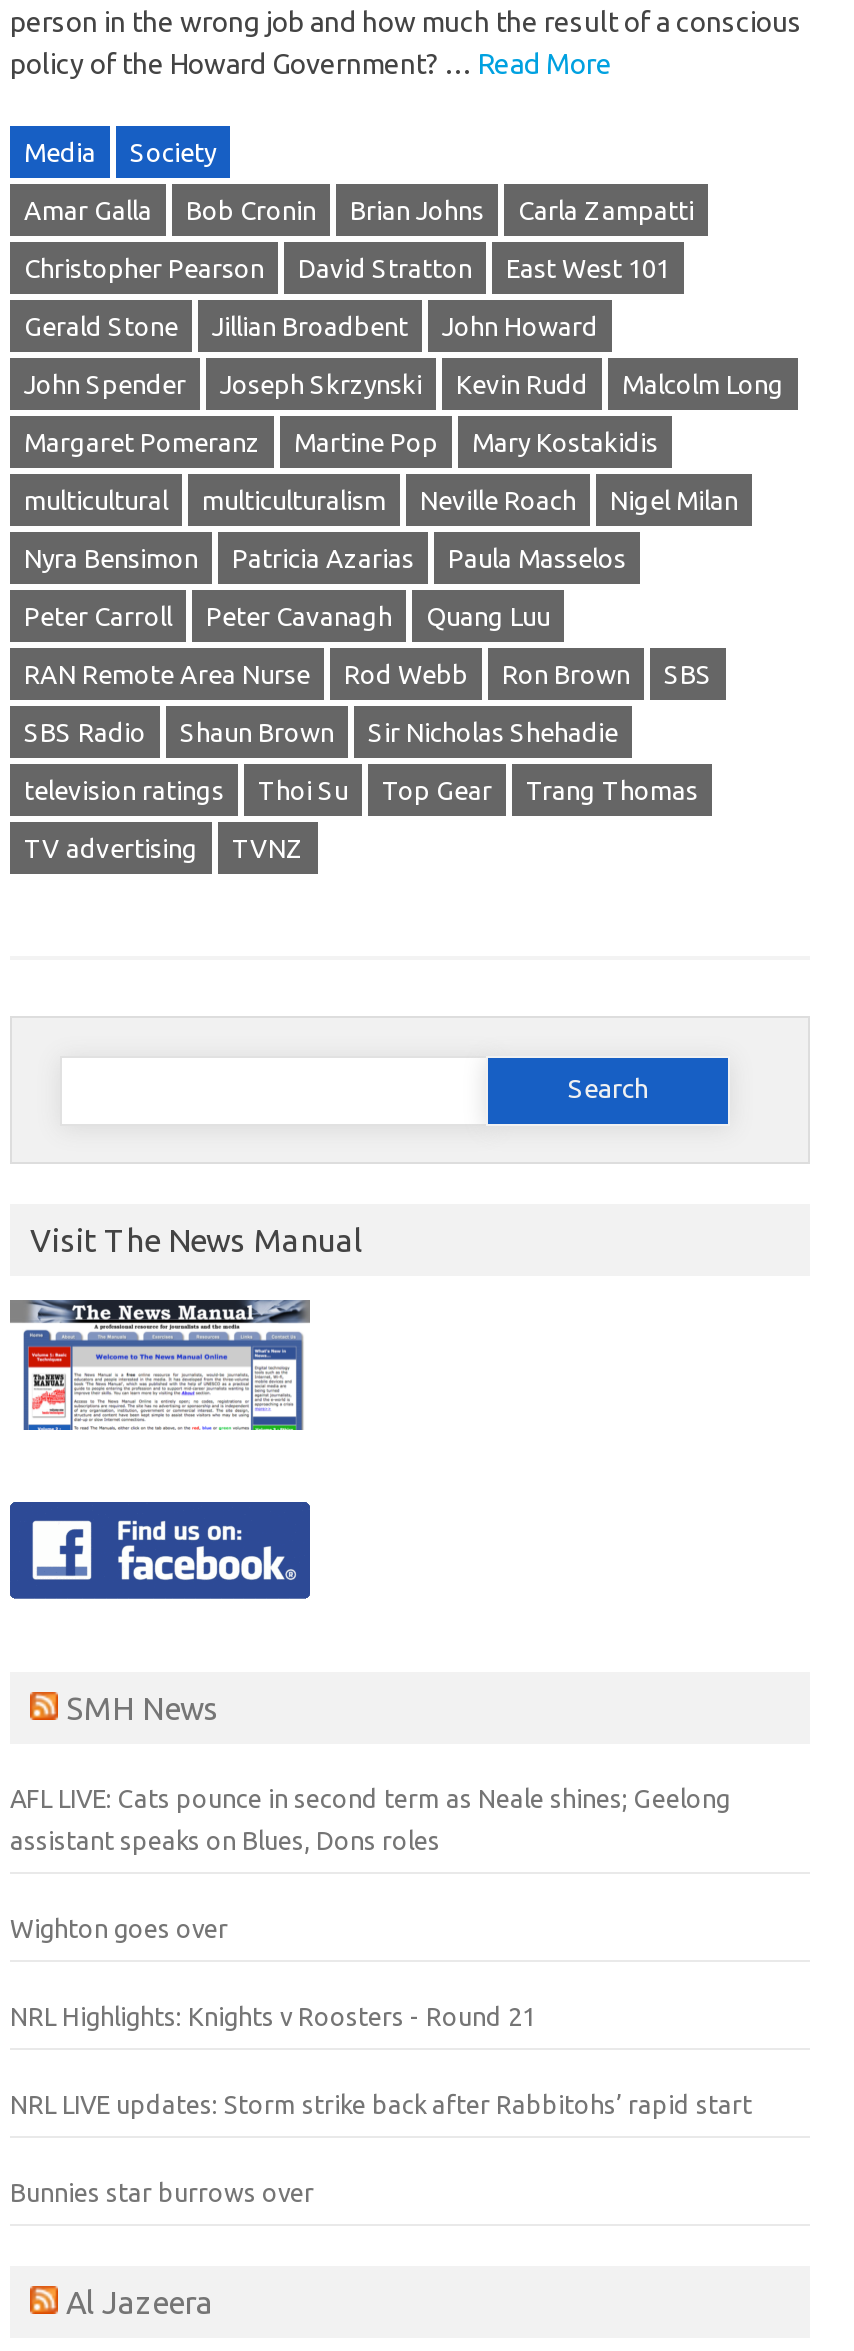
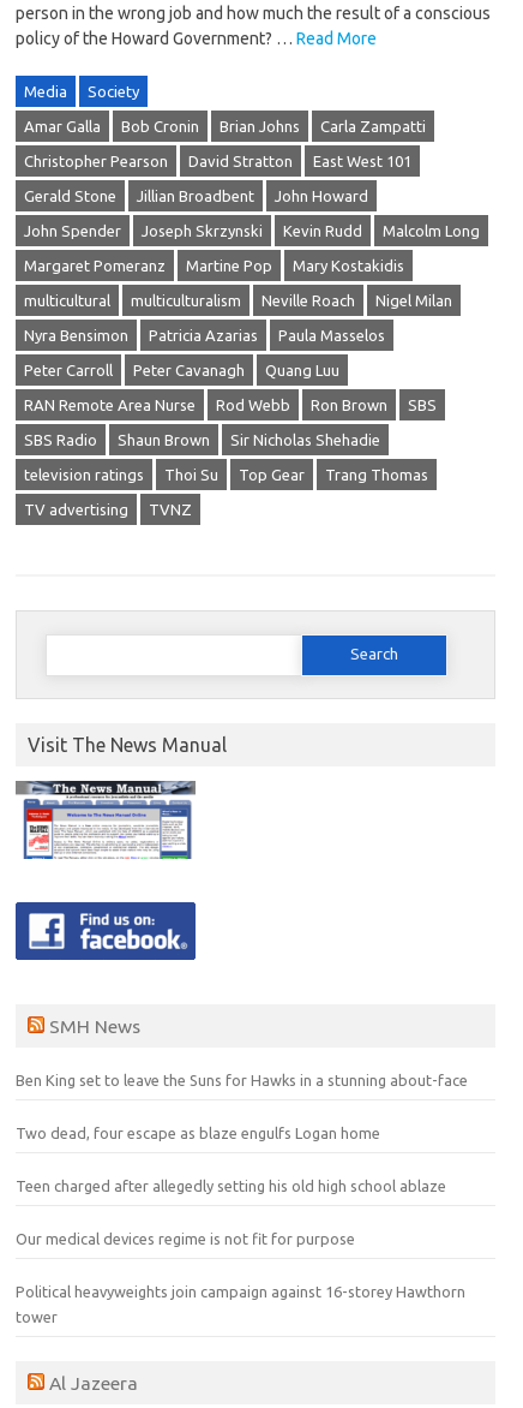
- AFL LIVE: Cats pounce in second term as Neale shines; Geelong
+ Ben King set to leave the Suns for Hawks in a stunning about-face

- assistant speaks on Blues, Dons roles
+ Two dead, four escape as blaze engulfs Logan home

- Wighton goes over
+ Teen charged after allegedly setting his old high school ablaze

- NRL Highlights: Knights v Roosters - Round 21
+ Our medical devices regime is not fit for purpose

- NRL LIVE updates: Storm strike back after Rabbitohs’ rapid start
+ Political heavyweights join campaign against 16-storey Hawthorn

- Bunnies star burrows over
+ tower
